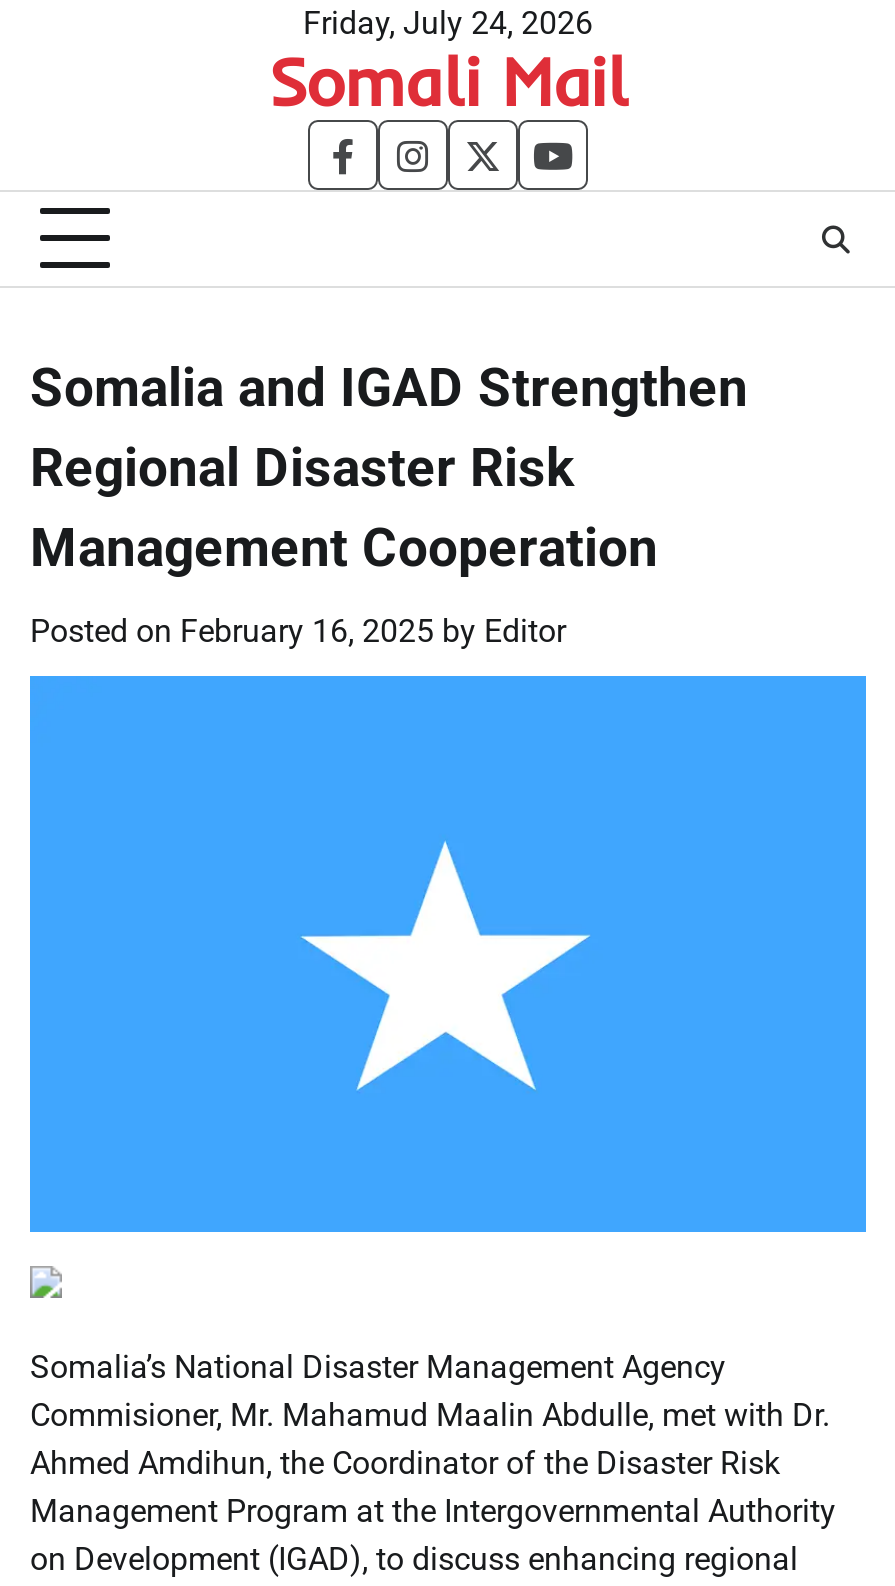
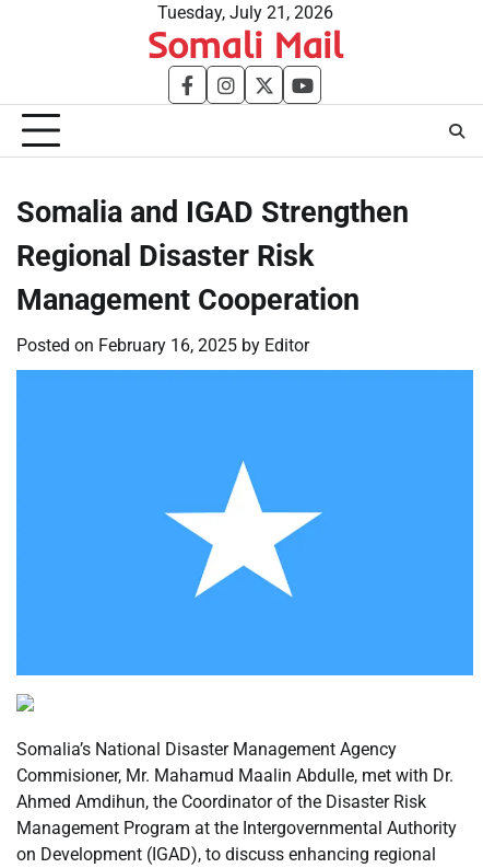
- Friday, July 24, 2026
+ Tuesday, July 21, 2026
